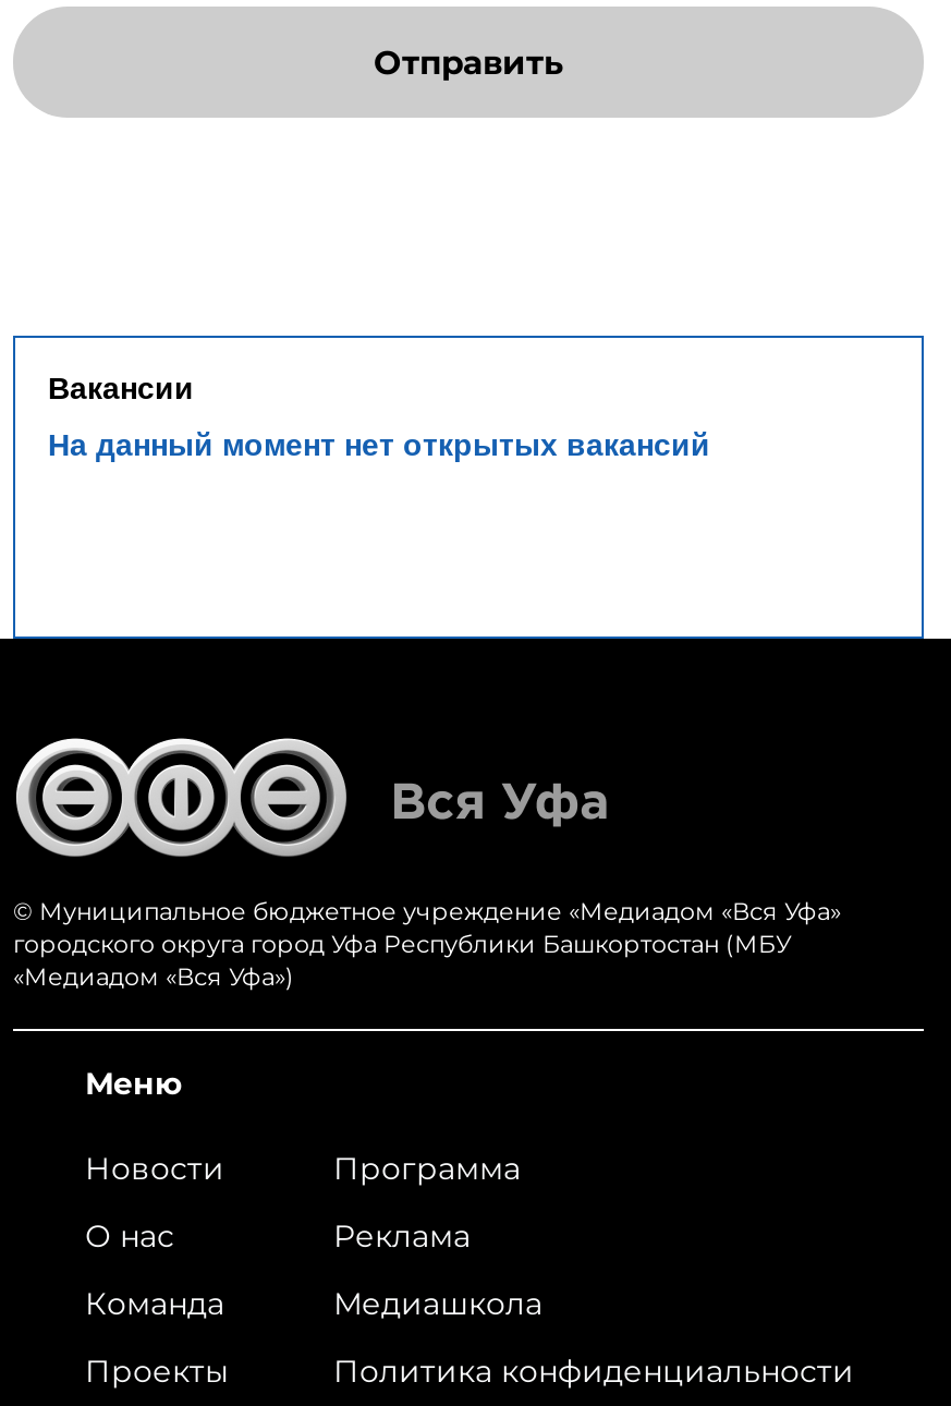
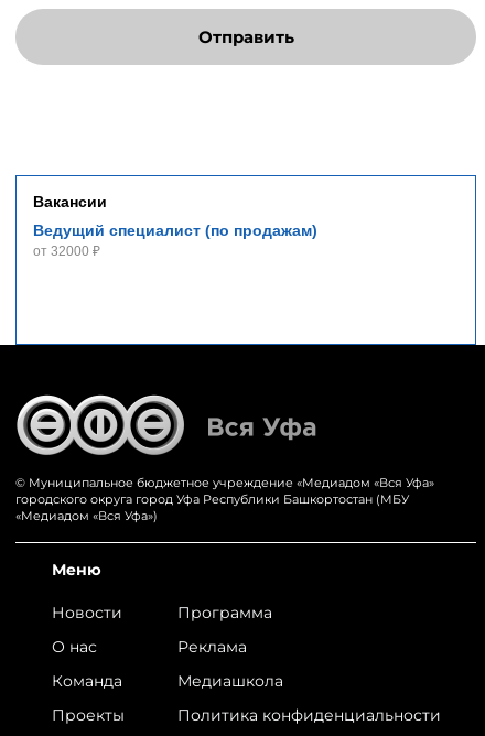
- На данный момент нет открытых вакансий
+ Ведущий специалист (по продажам)
+ от 32000 ₽
